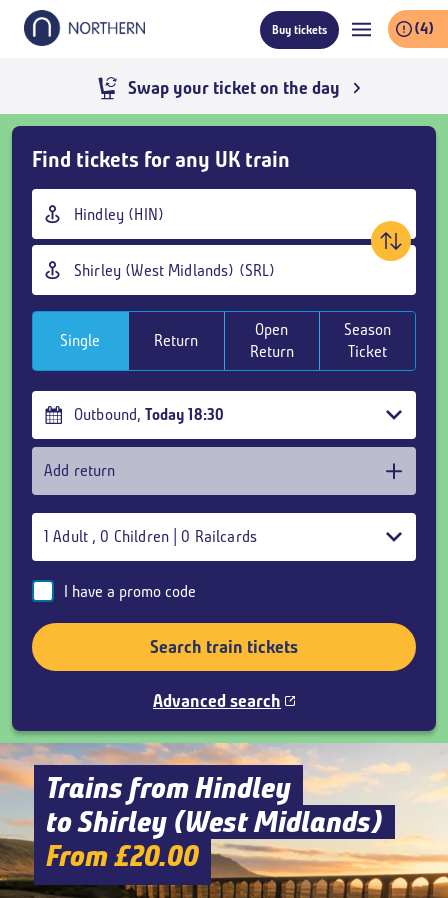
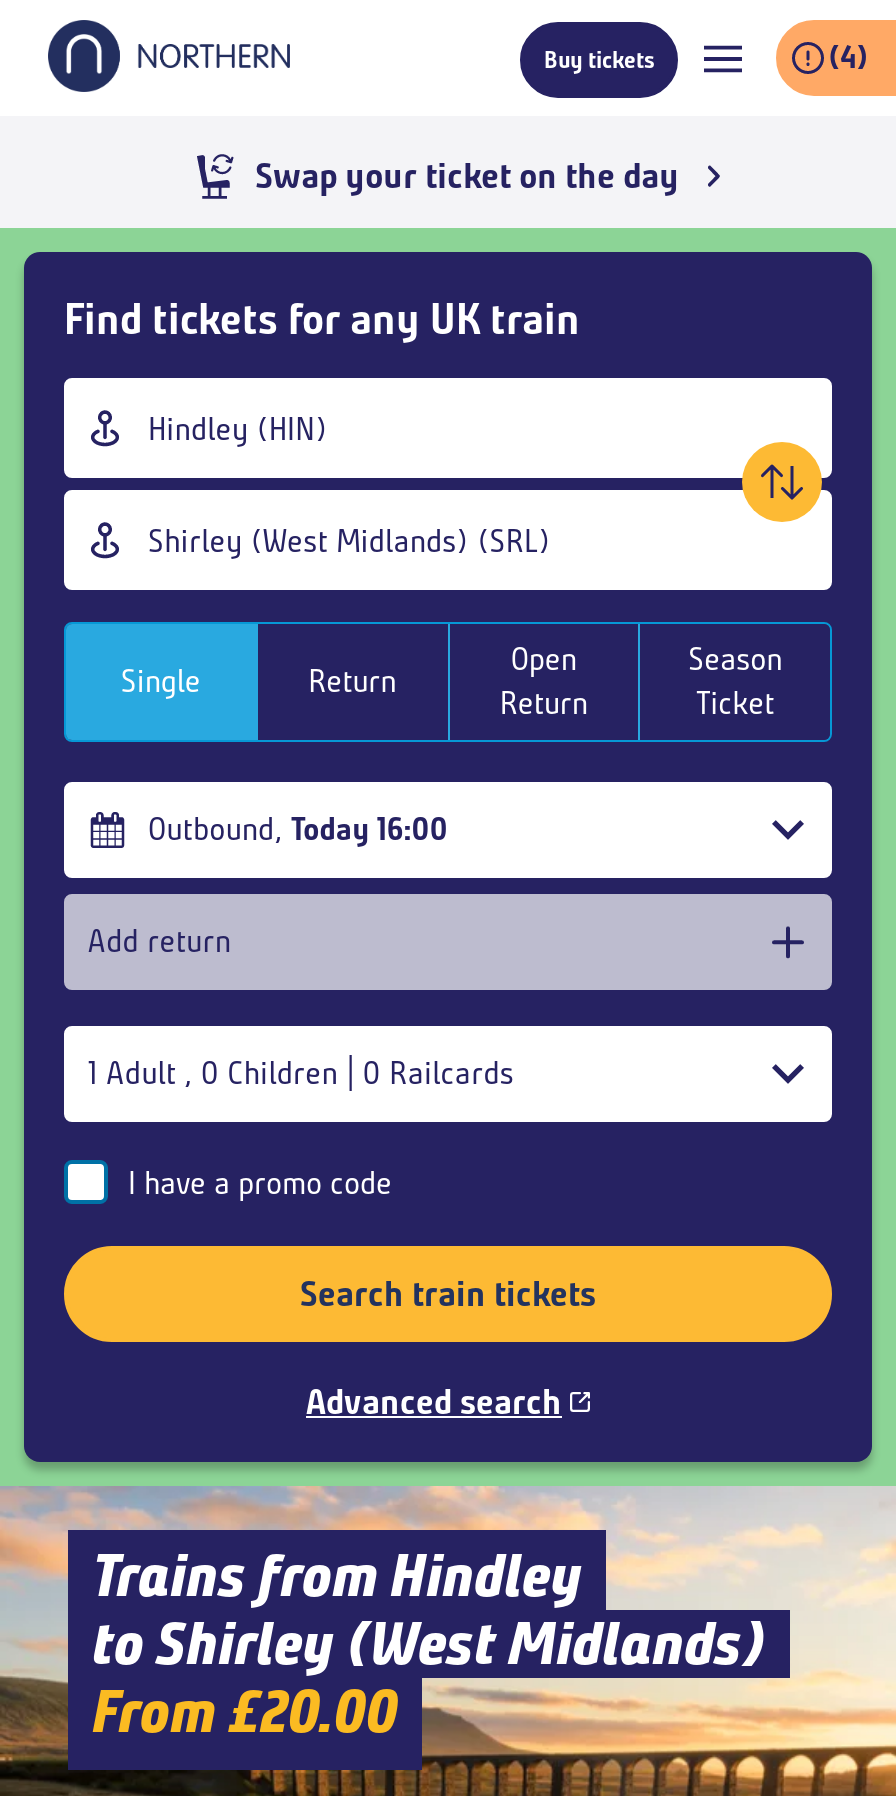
- Outbound, Today 18:30
+ Outbound, Today 16:00
